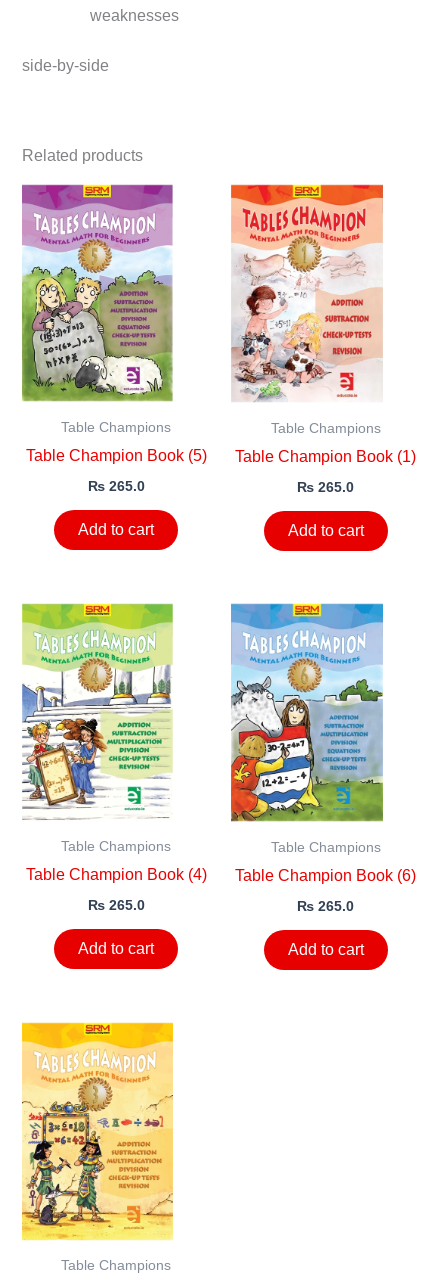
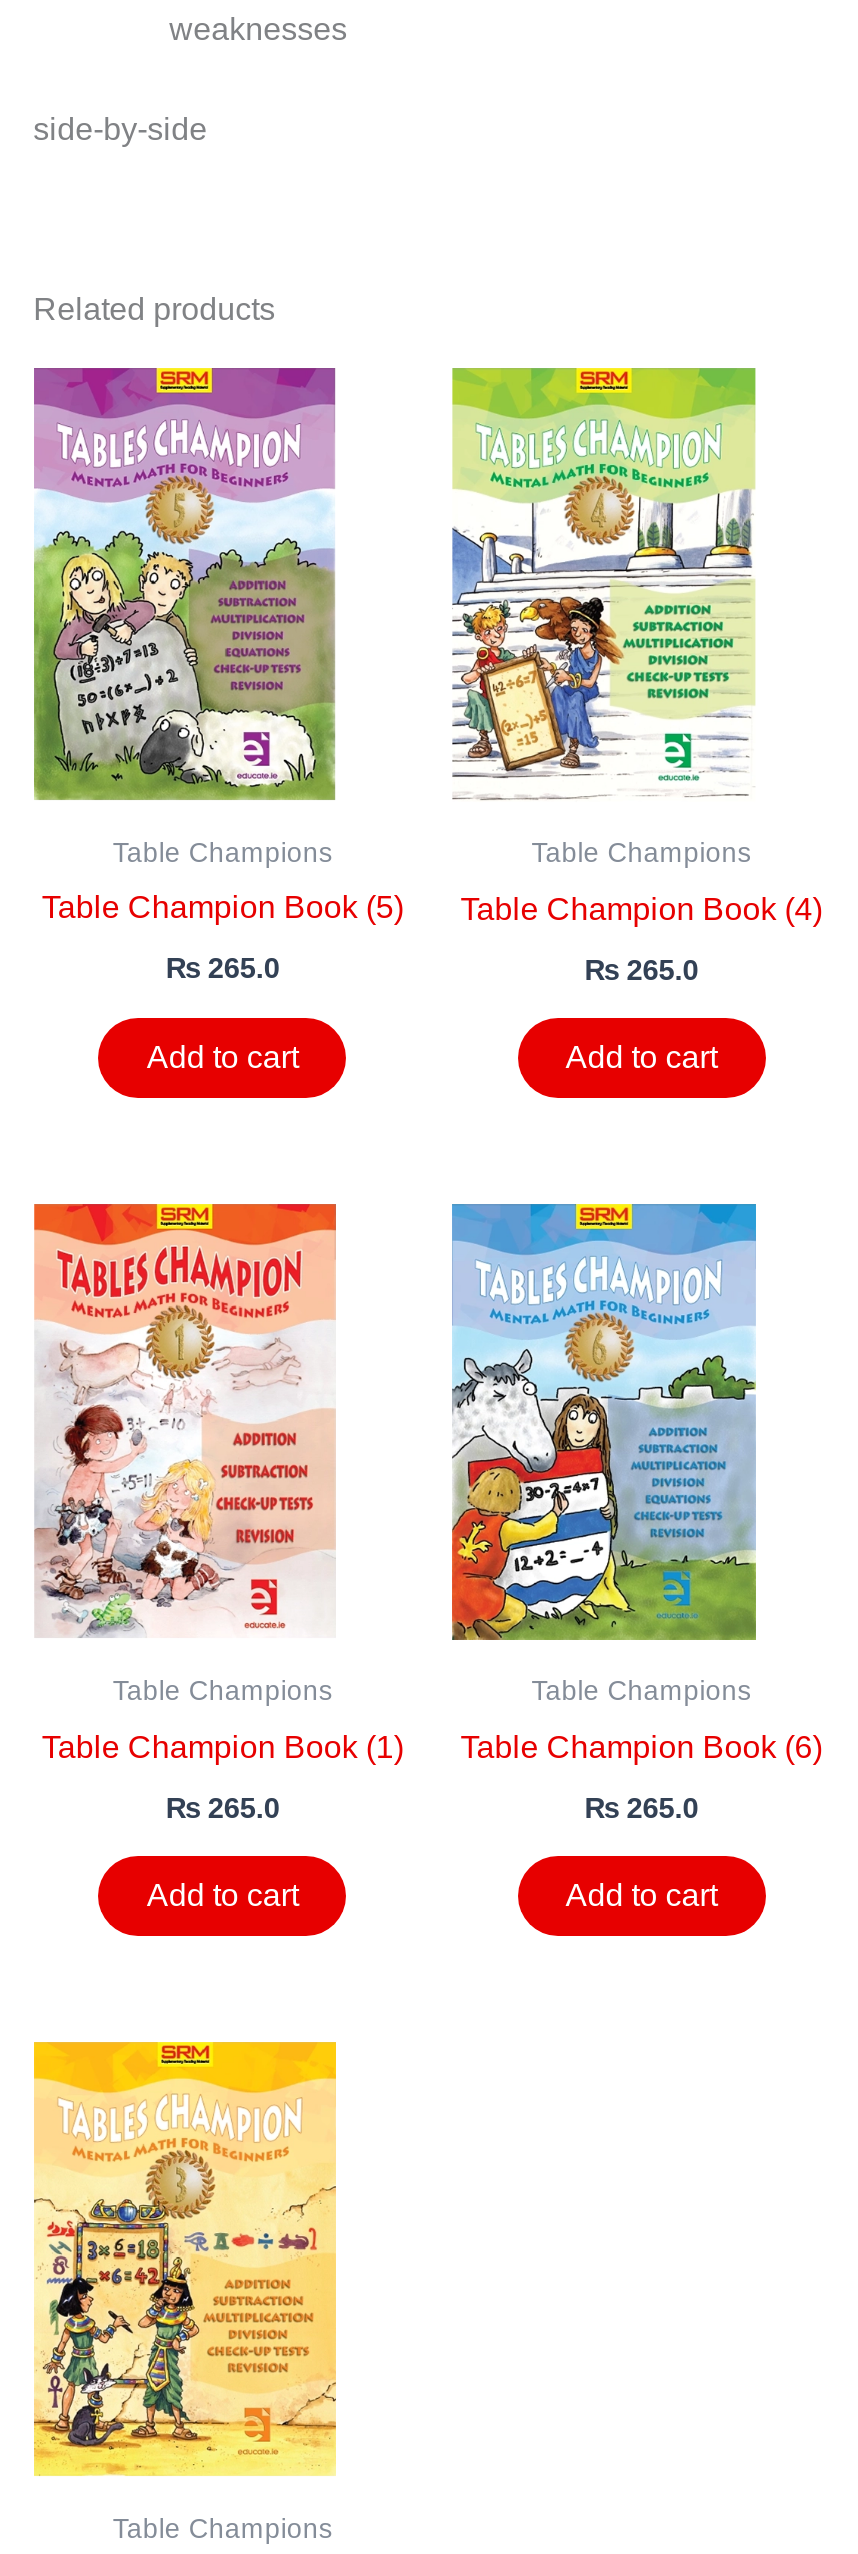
moved down: [image]

moved down: Table Champion Book (1)

moved up: [image]

moved up: Table Champion Book (4)
